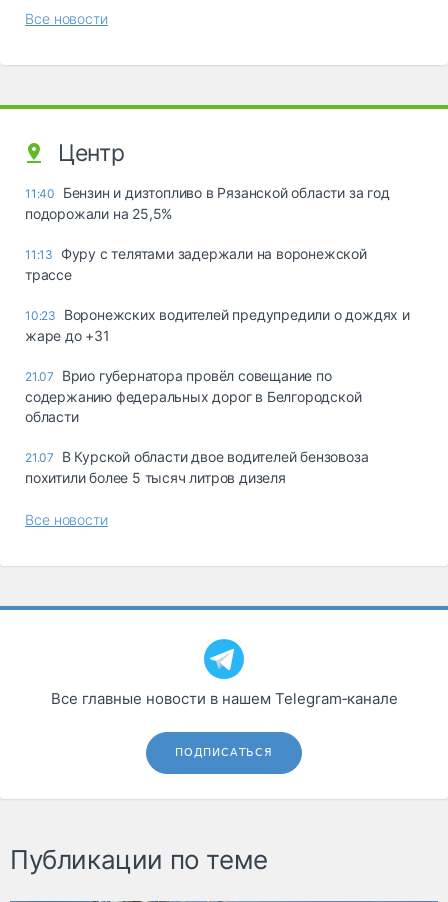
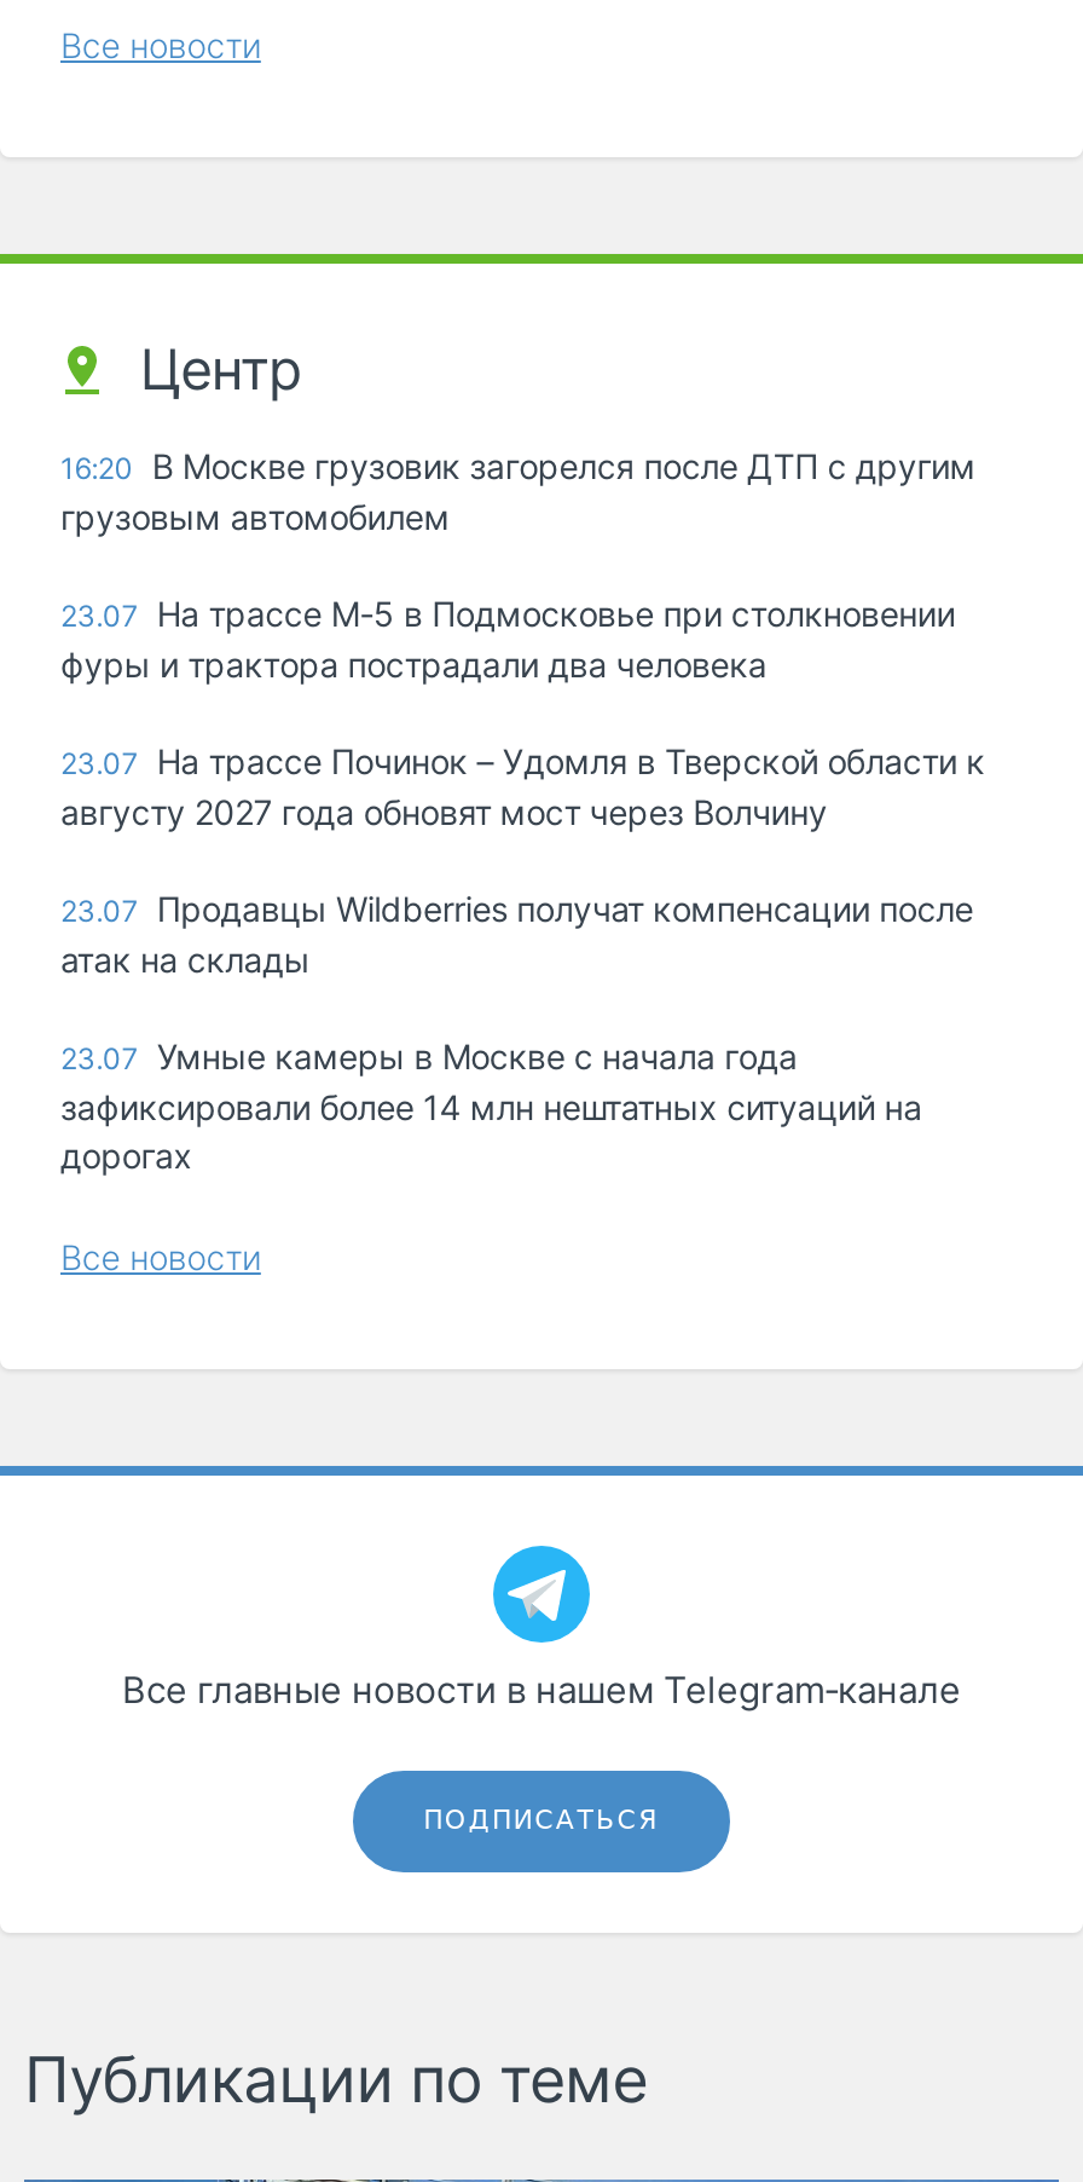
- 11:40 Бензин и дизтопливо в Рязанской области за год
- подорожали на 25,5%
+ 16:20 В Москве грузовик загорелся после ДТП с другим
+ грузовым автомобилем

- 11:13 Фуру с телятами задержали на воронежской
- трассе
+ 23.07 На трассе М-5 в Подмосковье при столкновении
+ фуры и трактора пострадали два человека

- 10:23 Воронежских водителей предупредили о дождях и
- жаре до +31
+ 23.07 На трассе Починок – Удомля в Тверской области к
+ августу 2027 года обновят мост через Волчину

- 21.07 Врио губернатора провёл совещание по
- содержанию федеральных дорог в Белгородской
- области
+ 23.07 Продавцы Wildberries получат компенсации после
+ атак на склады

- 21.07 В Курской области двое водителей бензовоза
- похитили более 5 тысяч литров дизеля
+ 23.07 Умные камеры в Москве с начала года
+ зафиксировали более 14 млн нештатных ситуаций на
+ дорогах
